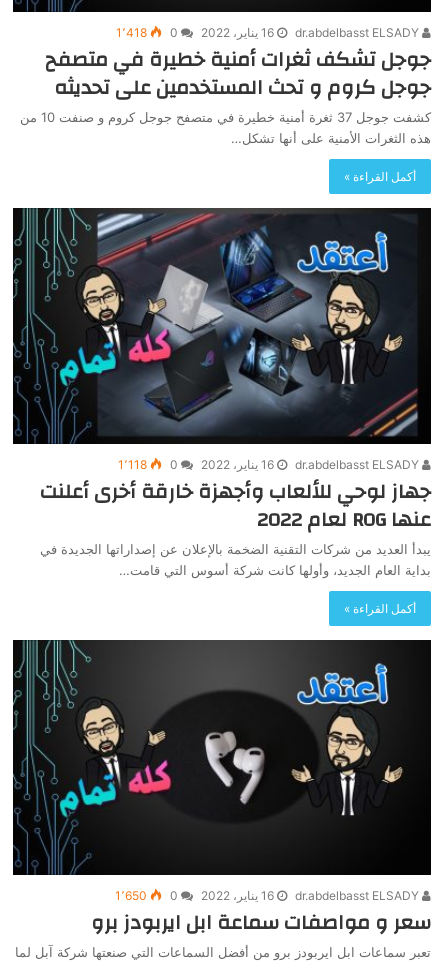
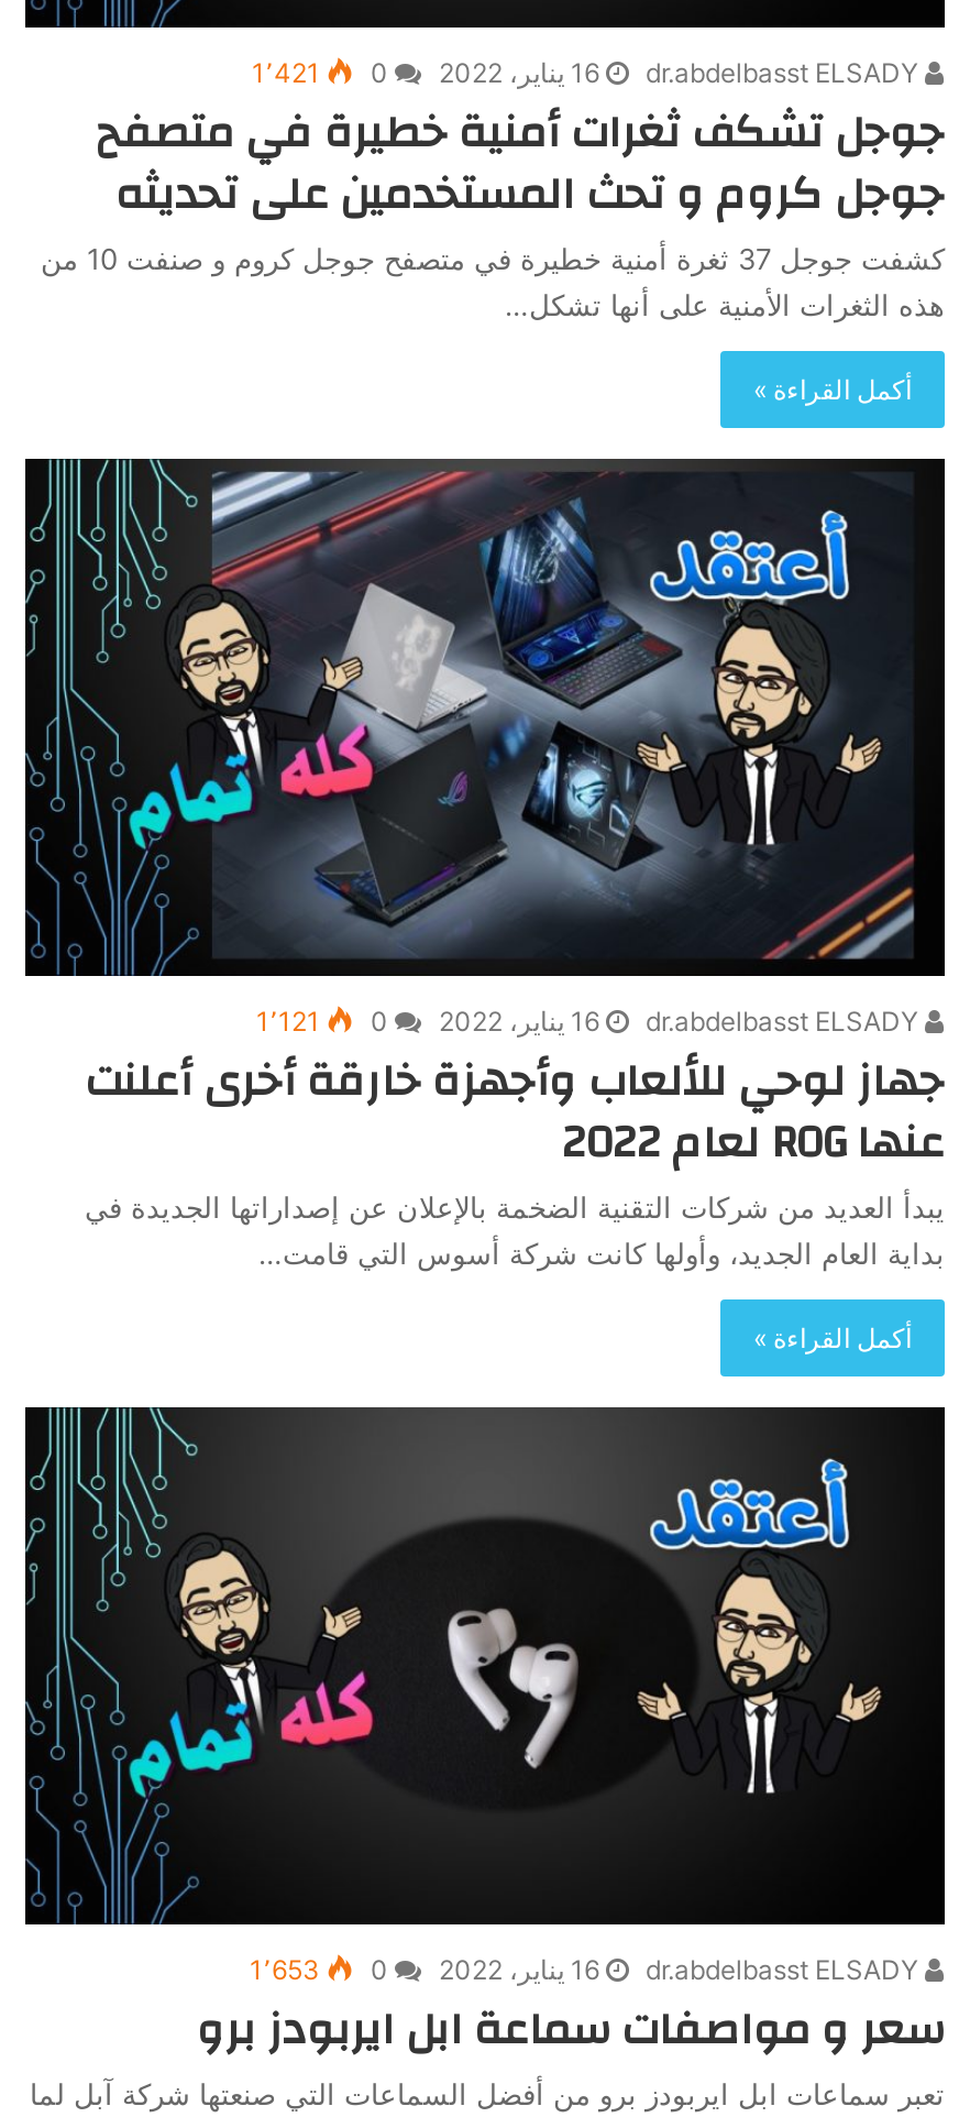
- 1٬418 0
+ 1٬421 0

- 1٬118 0
+ 1٬121 0

- 1٬650 0
+ 1٬653 0
